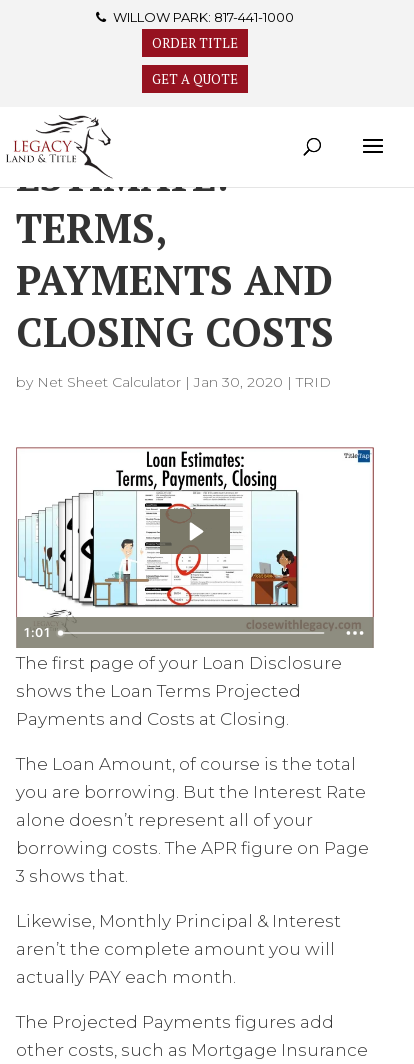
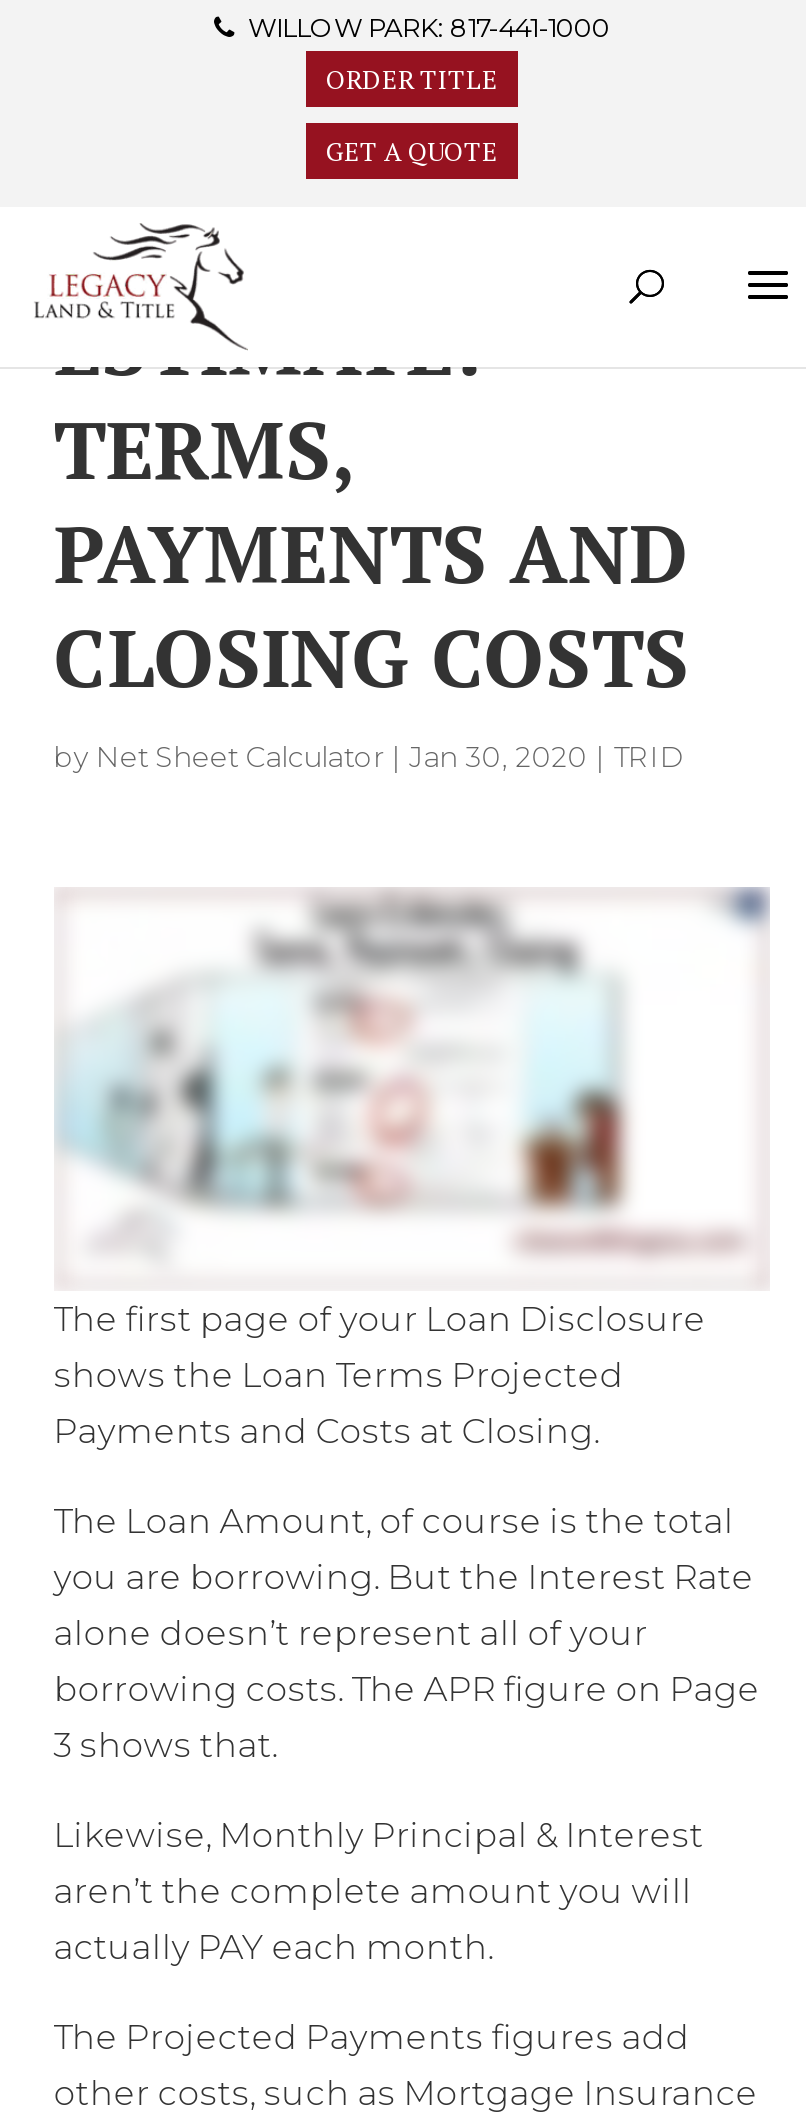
- [image]
+ [image]

- 1:01
